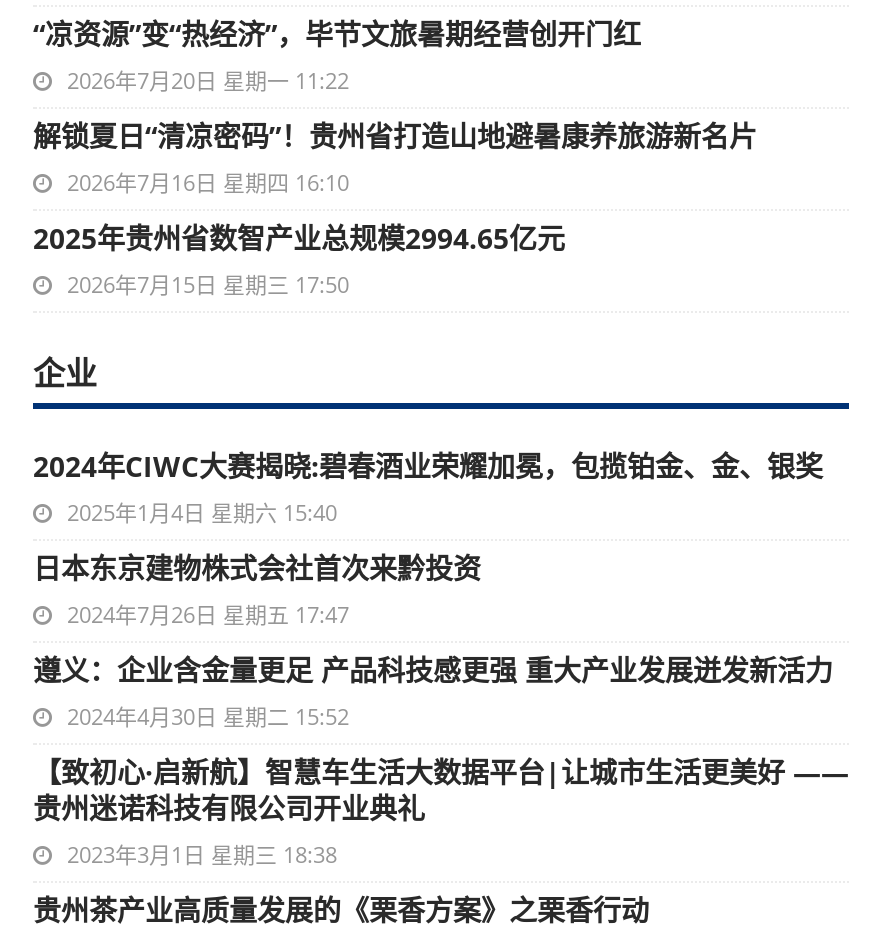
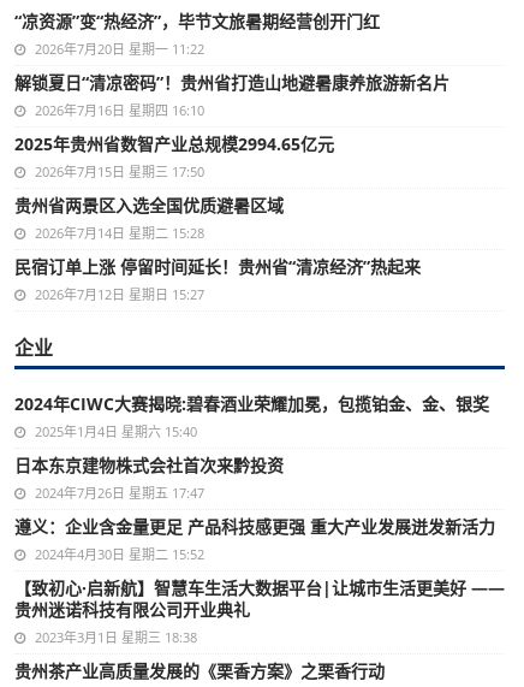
+ 贵州省两景区入选全国优质避暑区域
+ 2026年7月14日 星期二 15:28
+ 民宿订单上涨 停留时间延长！贵州省“清凉经济”热起来
+ 2026年7月12日 星期日 15:27
